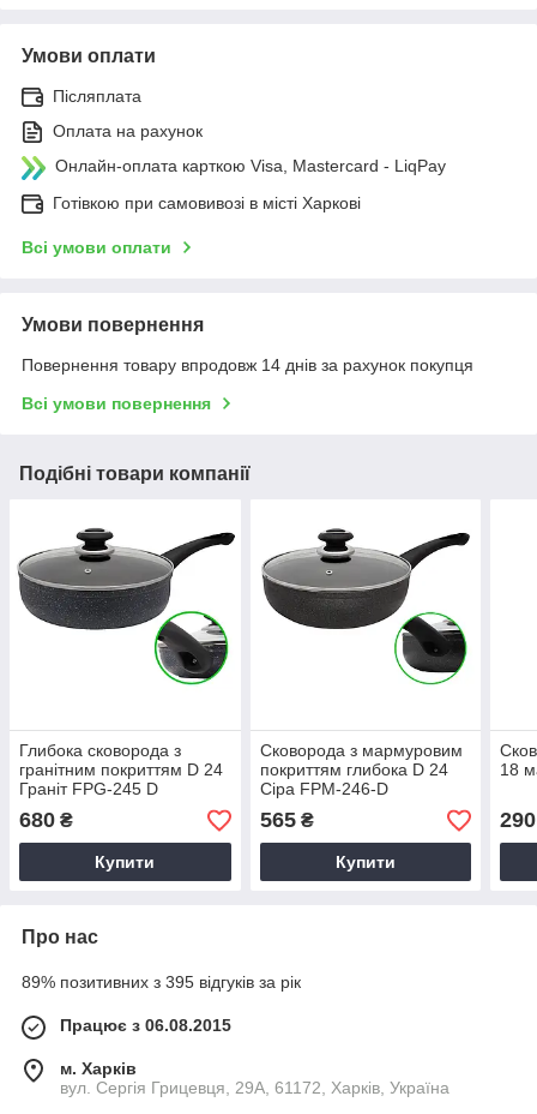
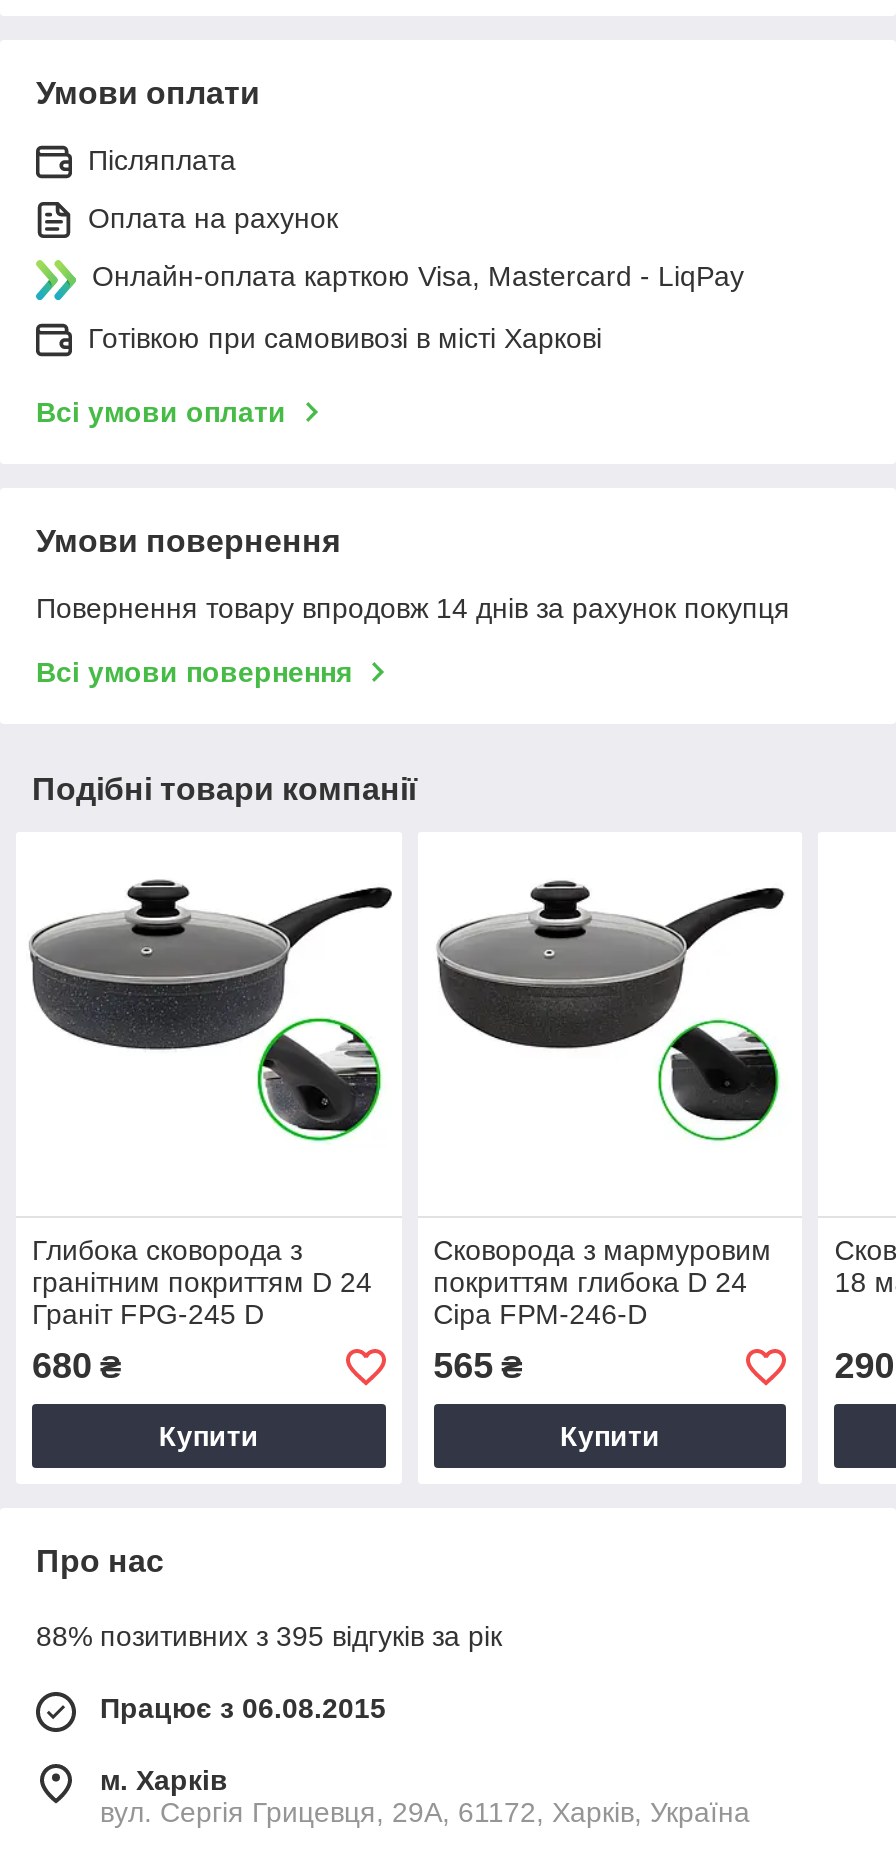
- 89% позитивних з 395 відгуків за рік
+ 88% позитивних з 395 відгуків за рік
